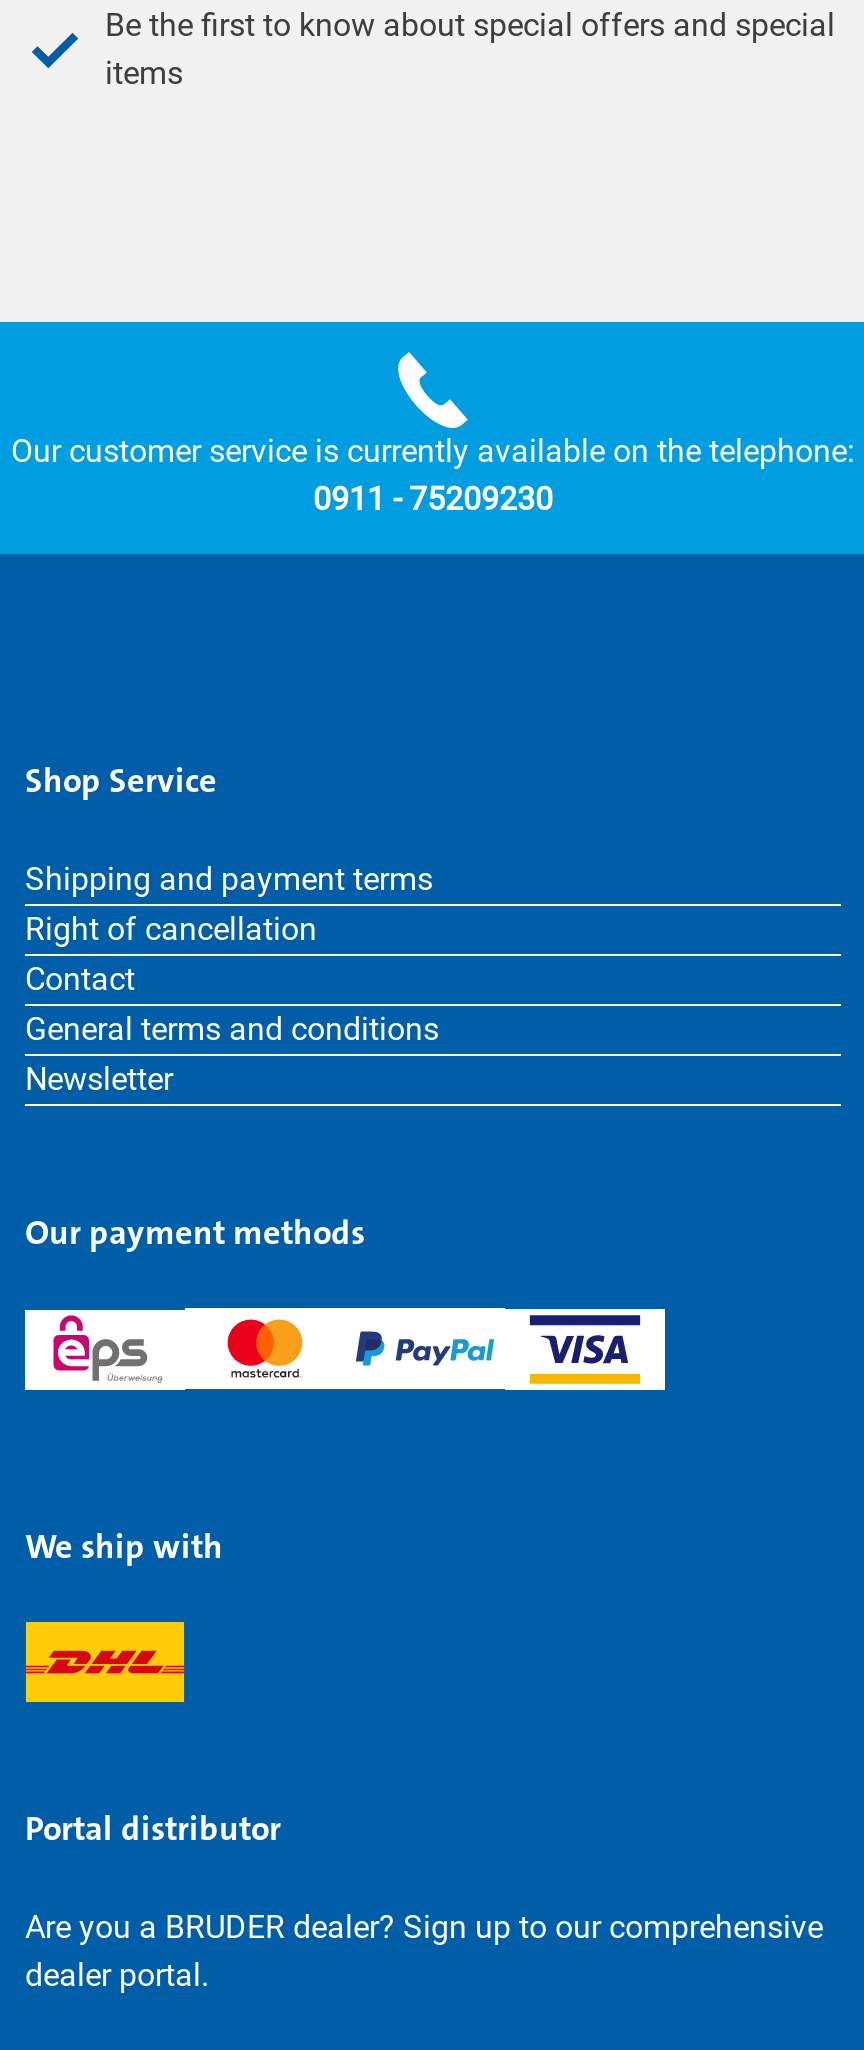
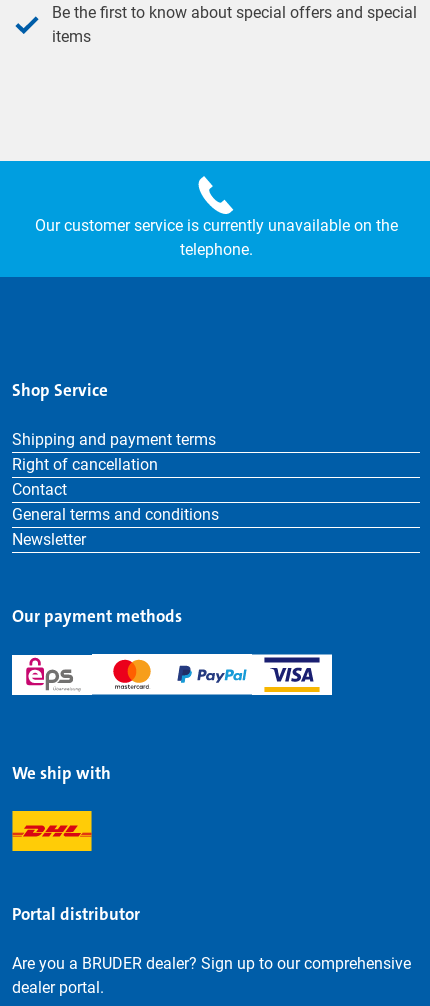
- Our customer service is currently available on the telephone:
- 0911 - 75209230
+ Our customer service is currently unavailable on the
+ telephone.
